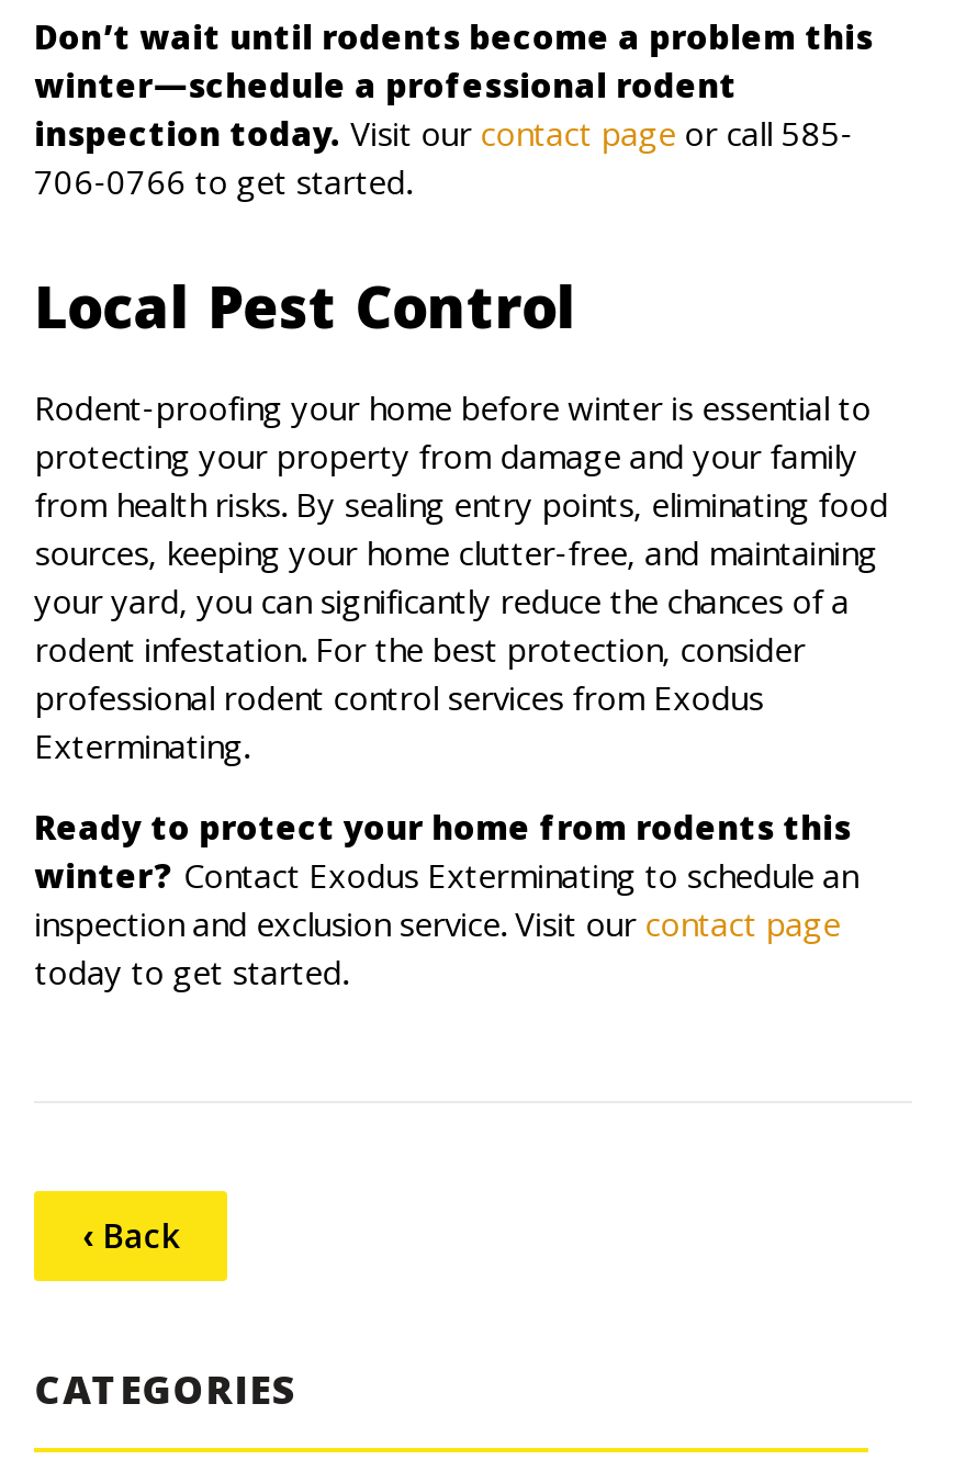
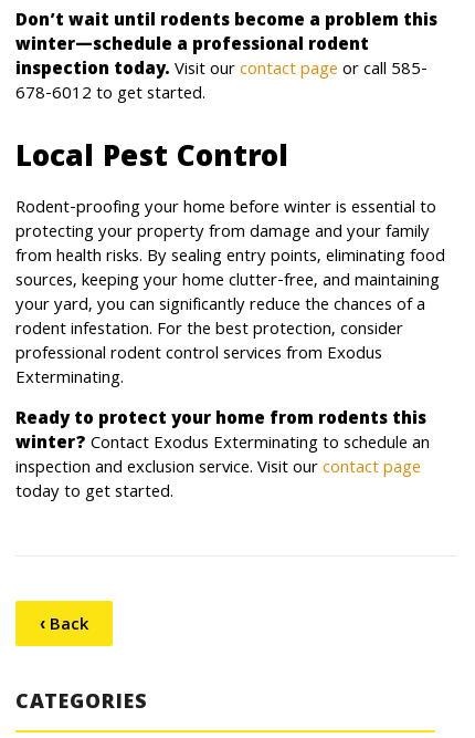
- 706-0766 to get started.
+ 678-6012 to get started.
